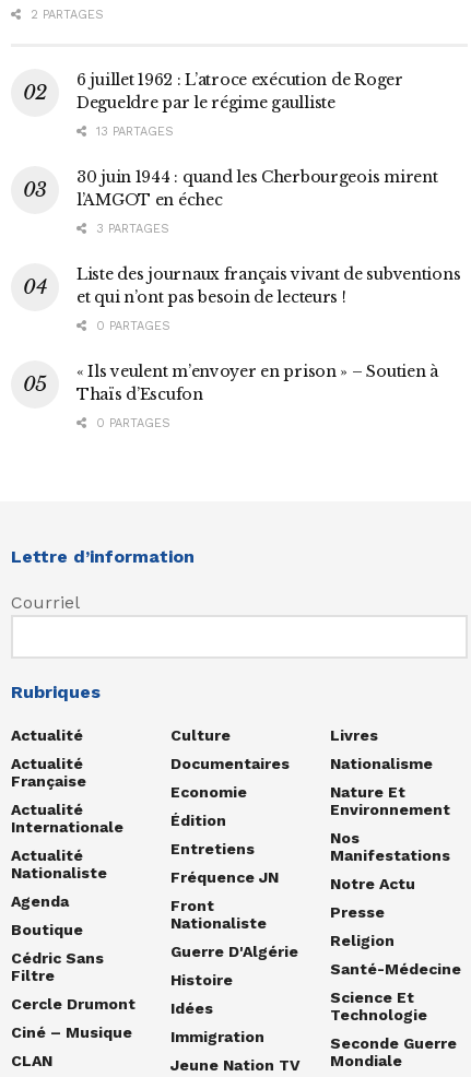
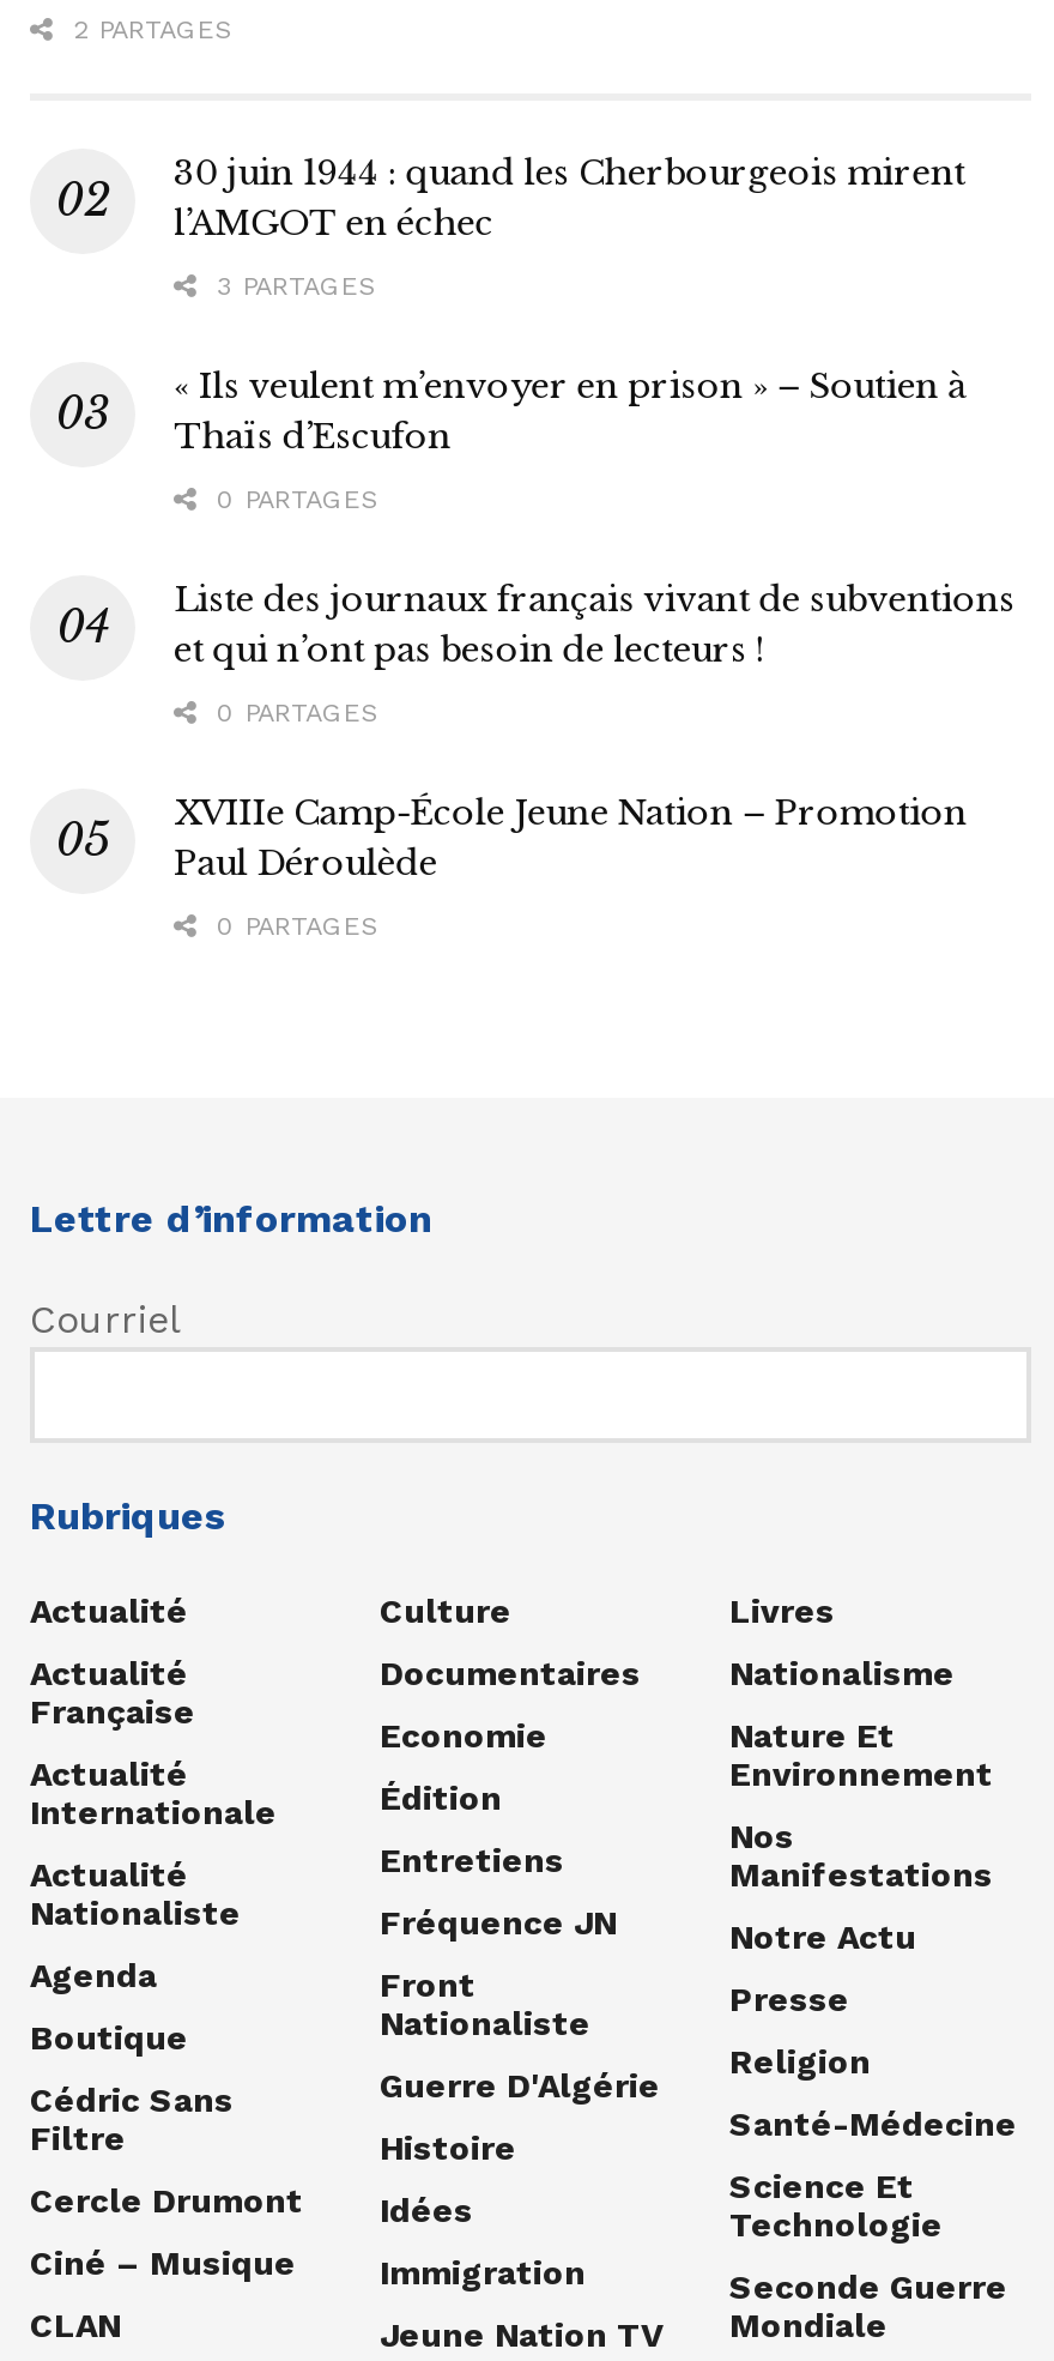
- 6 juillet 1962 : L’atroce exécution de Roger
- Degueldre par le régime gaulliste
- 13 PARTAGES

moved up: 30 juin 1944 : quand les Cherbourgeois mirent | l’AMGOT en échec | 3 PARTAGES

+ 0 PARTAGES

+ XVIIIe Camp-École Jeune Nation – Promotion
+ Paul Déroulède

moved up: « Ils veulent m’envoyer en prison » – Soutien à | Thaïs d’Escufon
